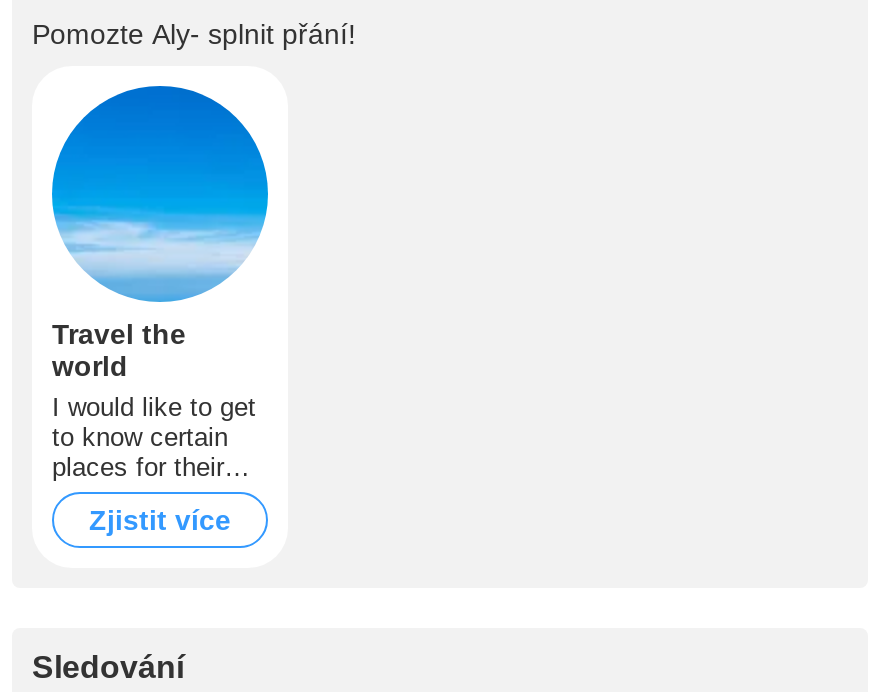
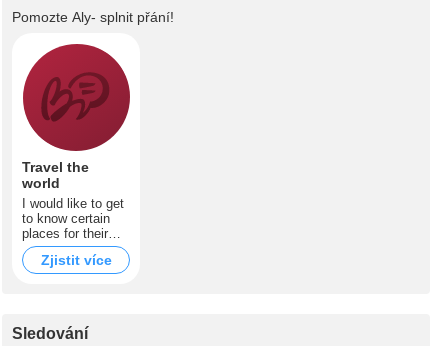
- [image]
+ [image]
